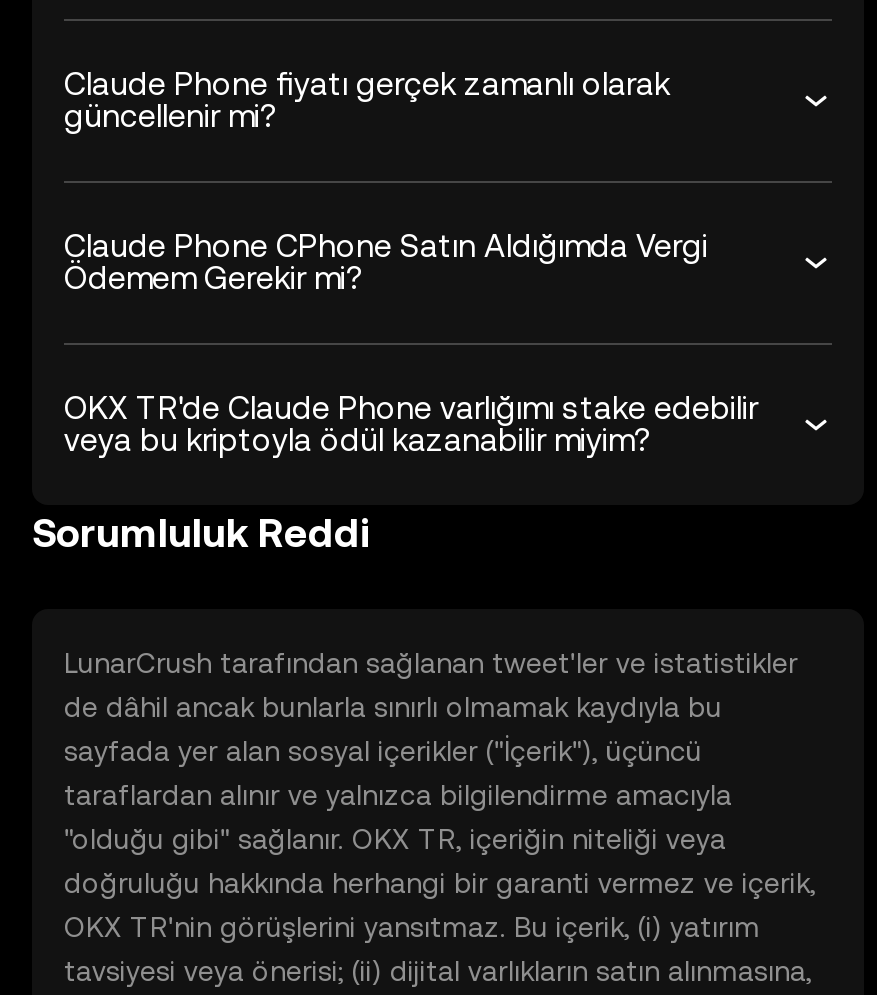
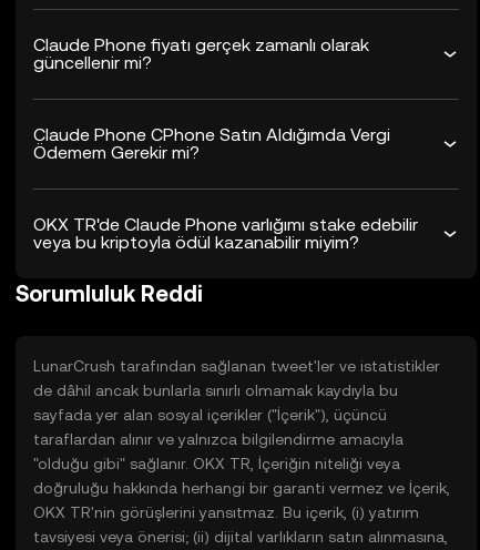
- "olduğu gibi" sağlanır. OKX TR, içeriğin niteliği veya
+ "olduğu gibi" sağlanır. OKX TR, İçeriğin niteliği veya

- doğruluğu hakkında herhangi bir garanti vermez ve içerik,
+ doğruluğu hakkında herhangi bir garanti vermez ve İçerik,
